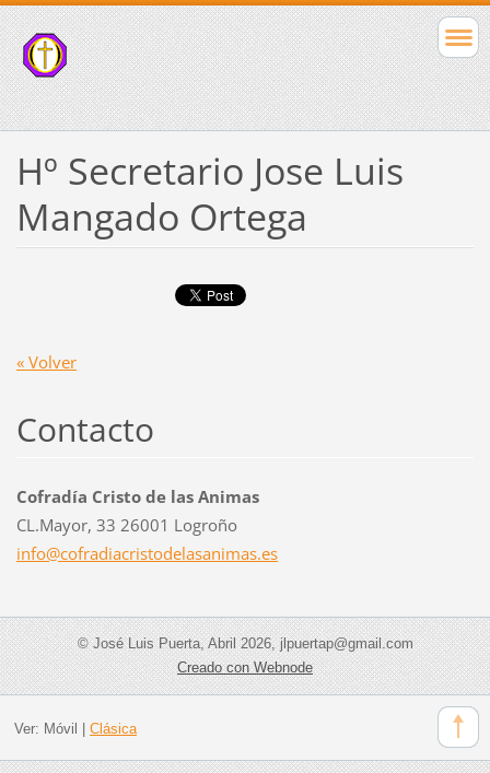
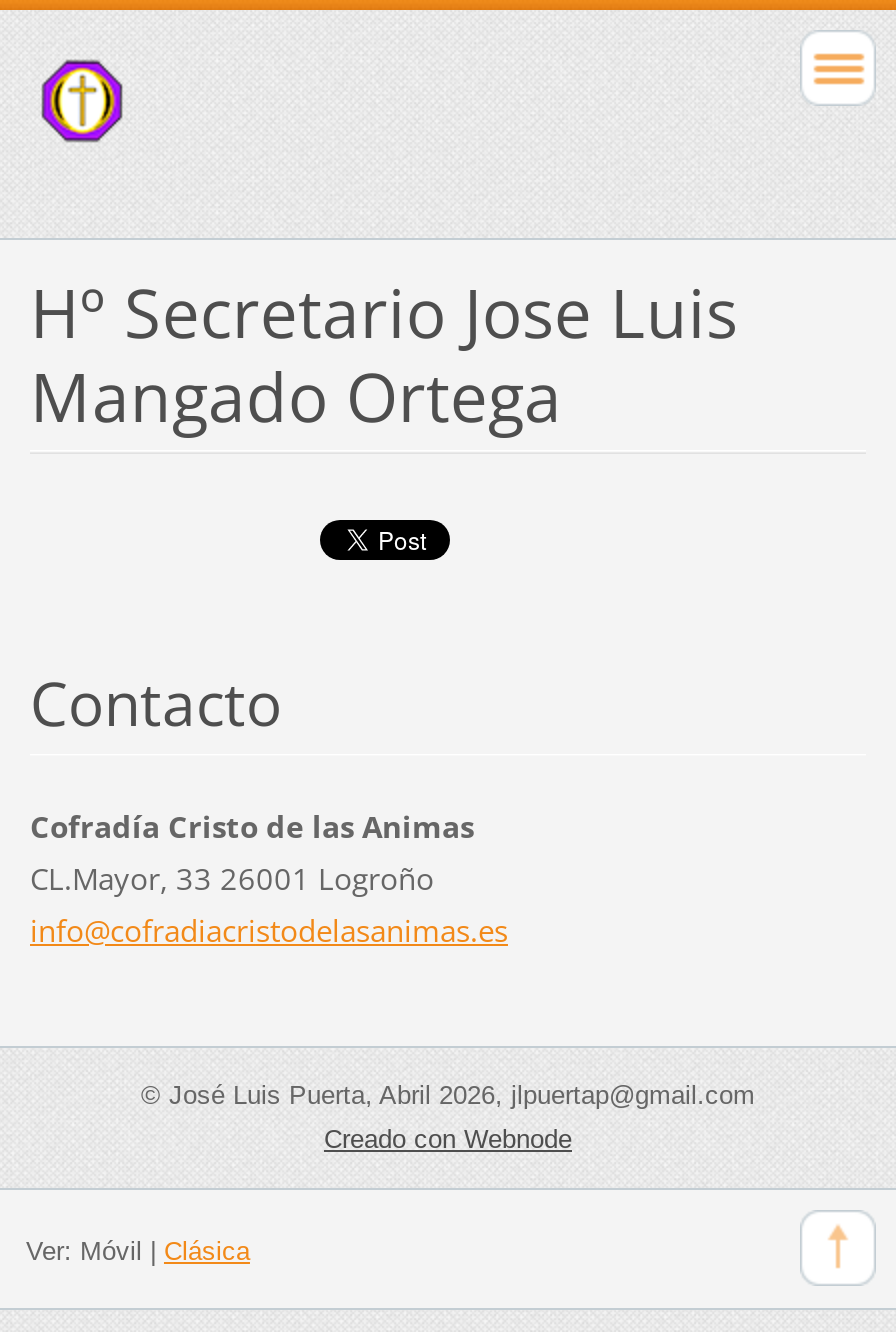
- « Volver
